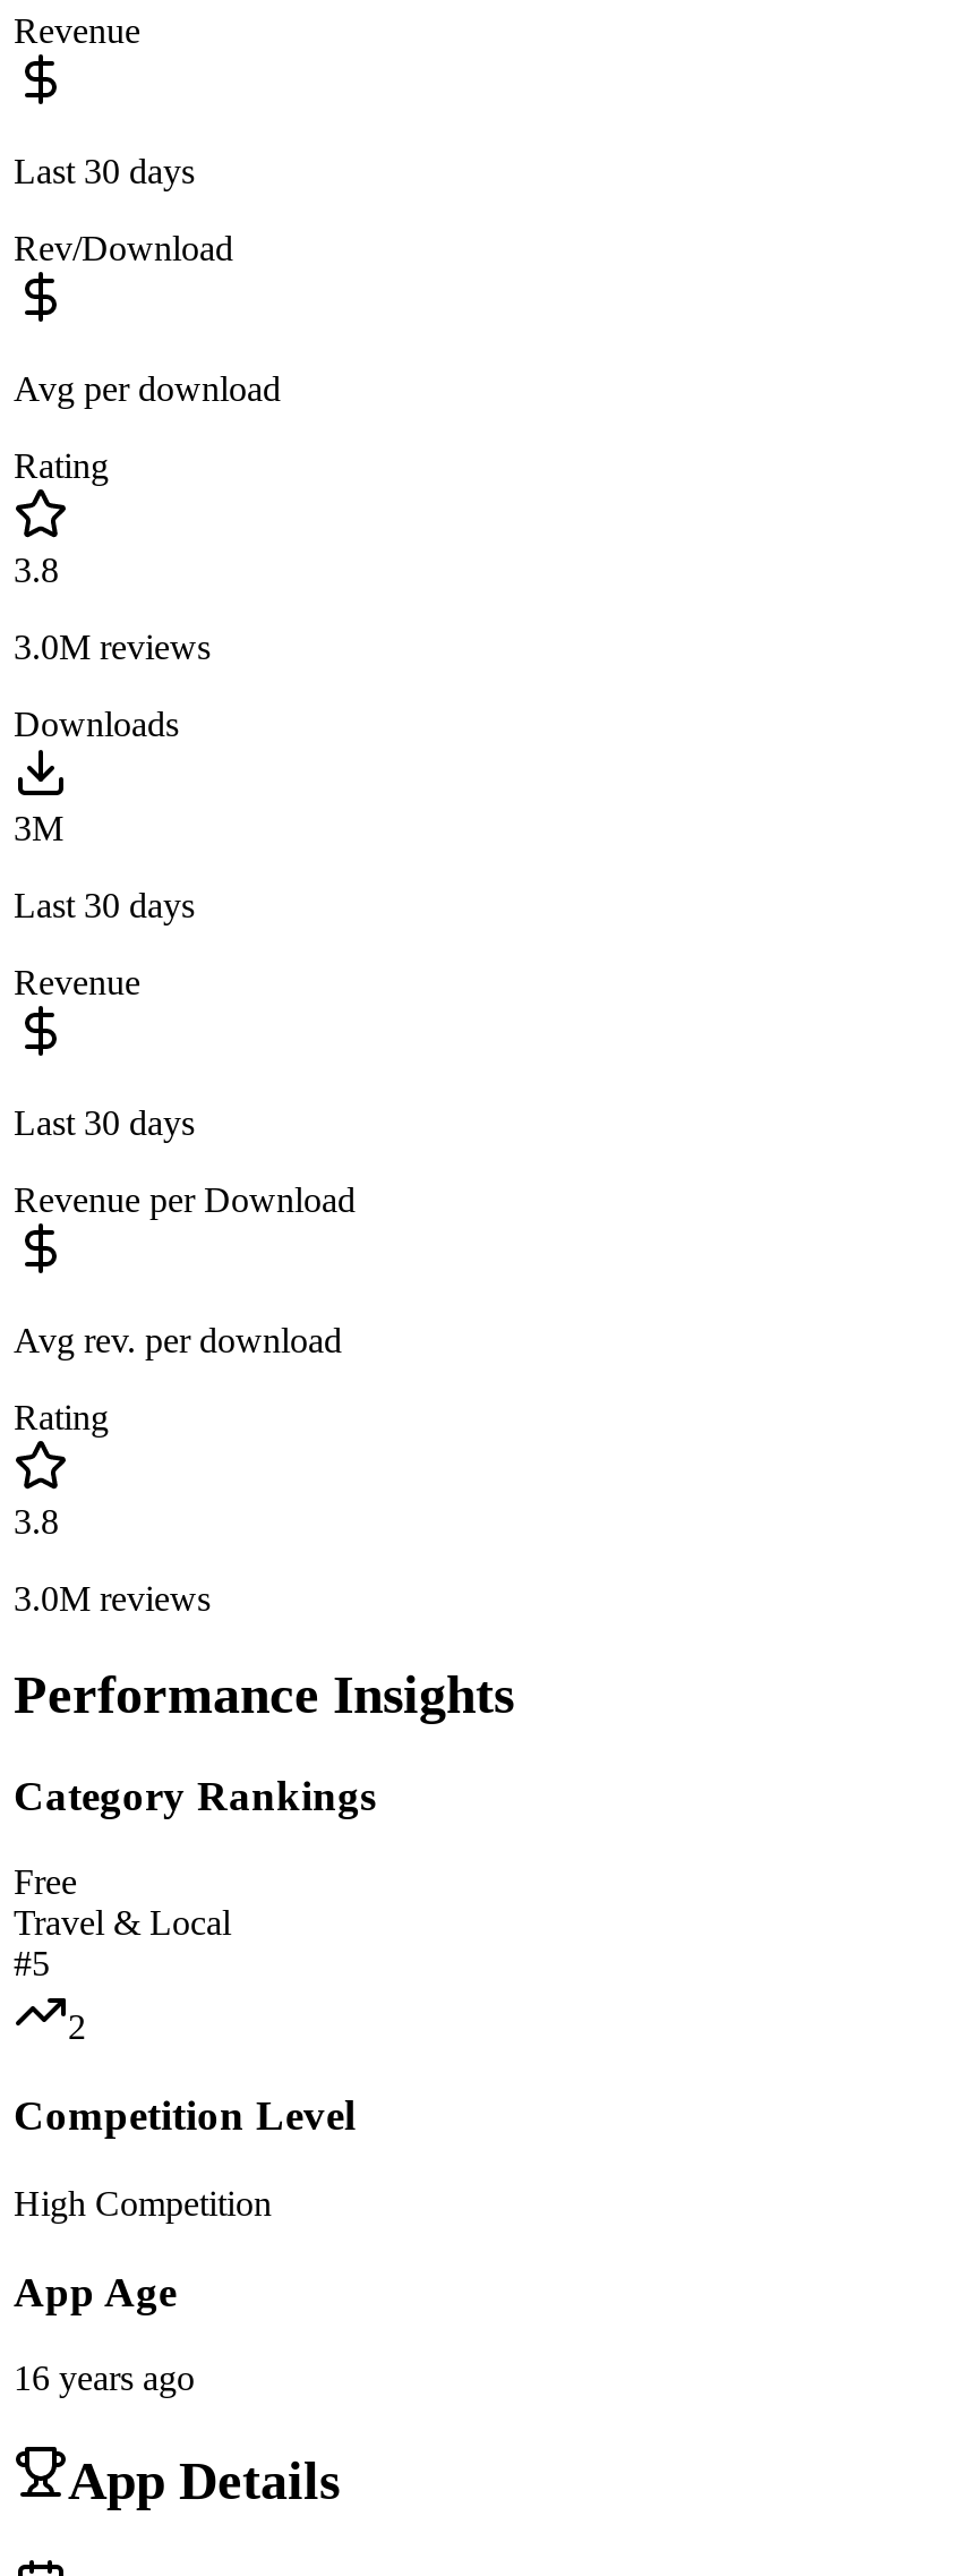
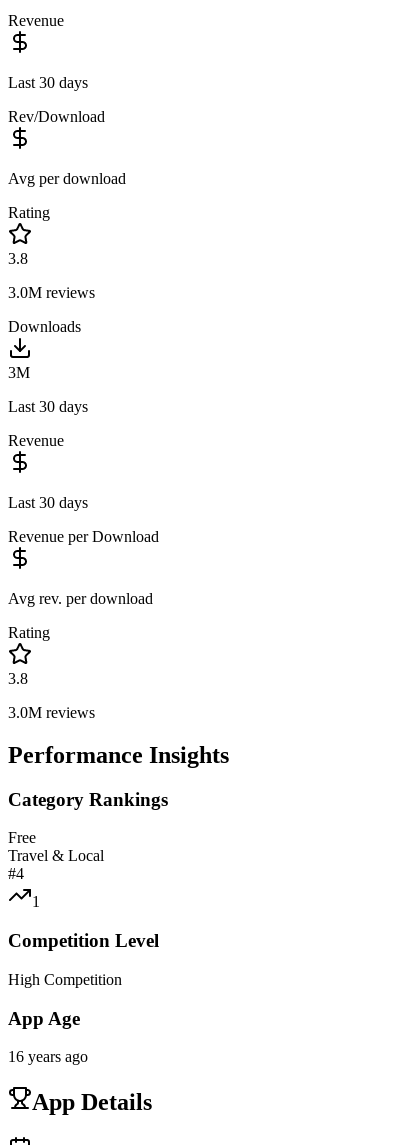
- #5
+ #4

- 2
+ 1
